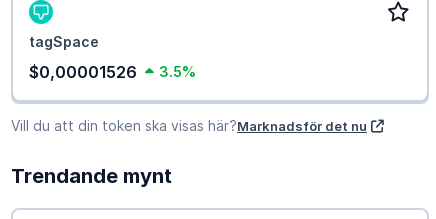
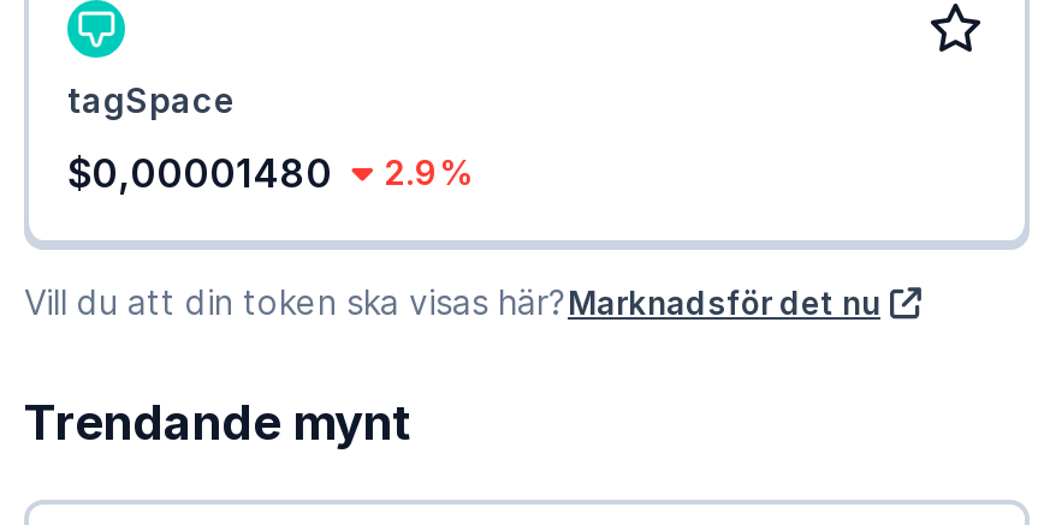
- $0,00001526
+ $0,00001480

- 3.5%
+ 2.9%
